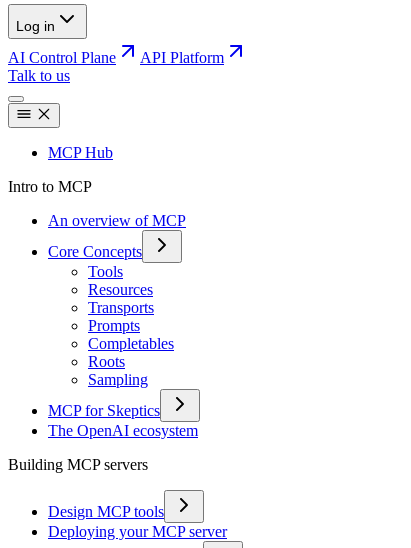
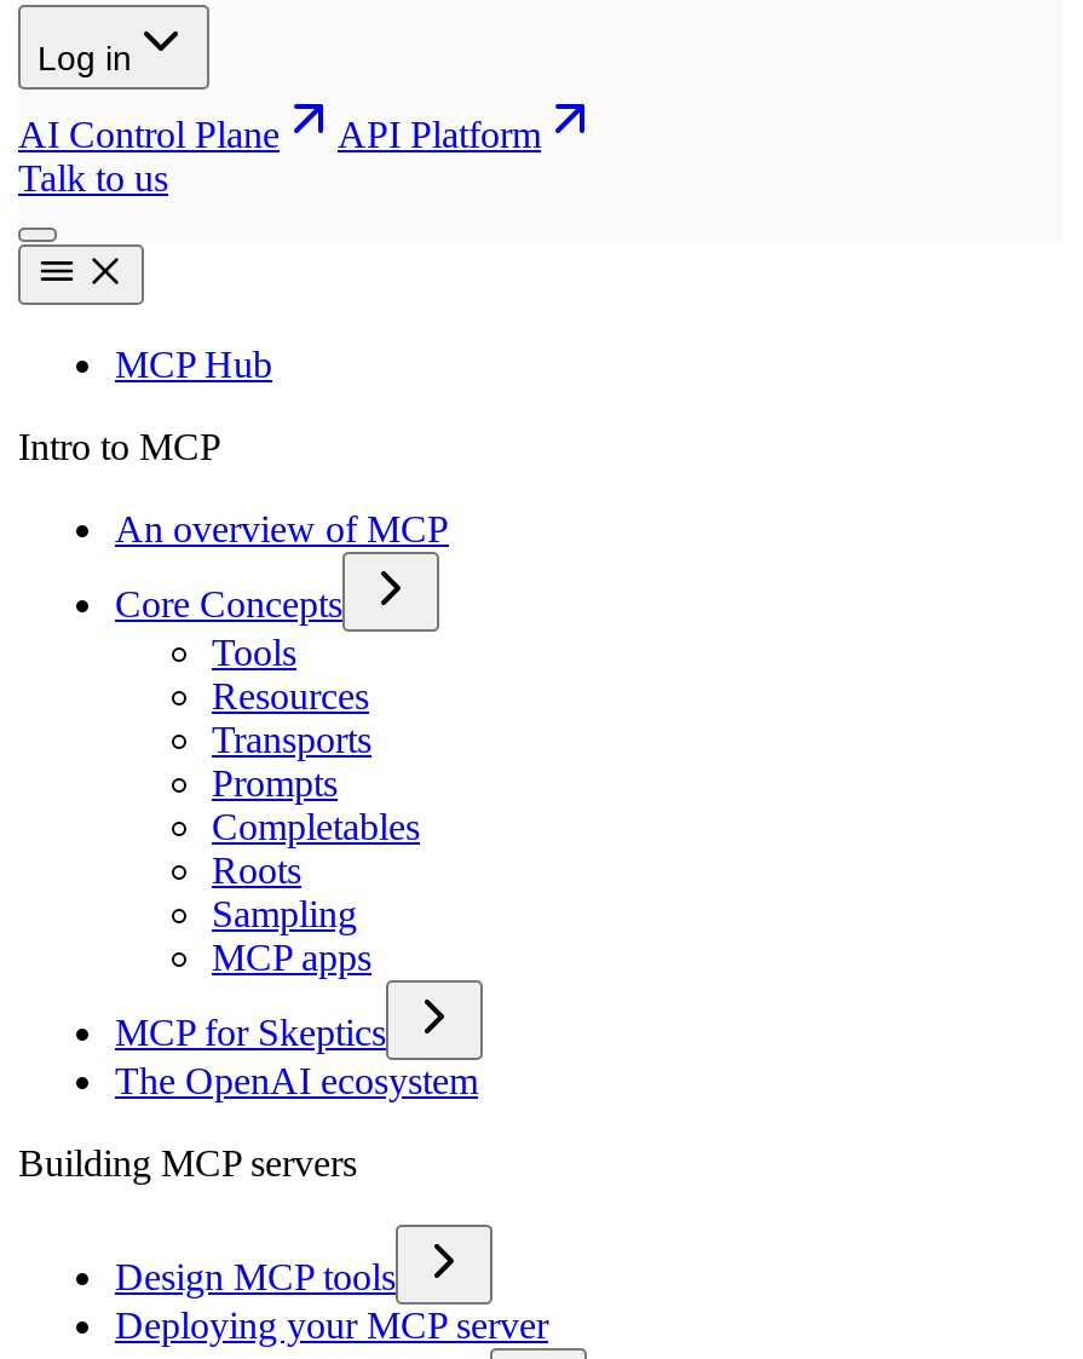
+ MCP apps
